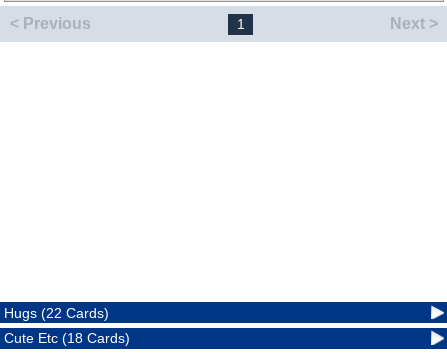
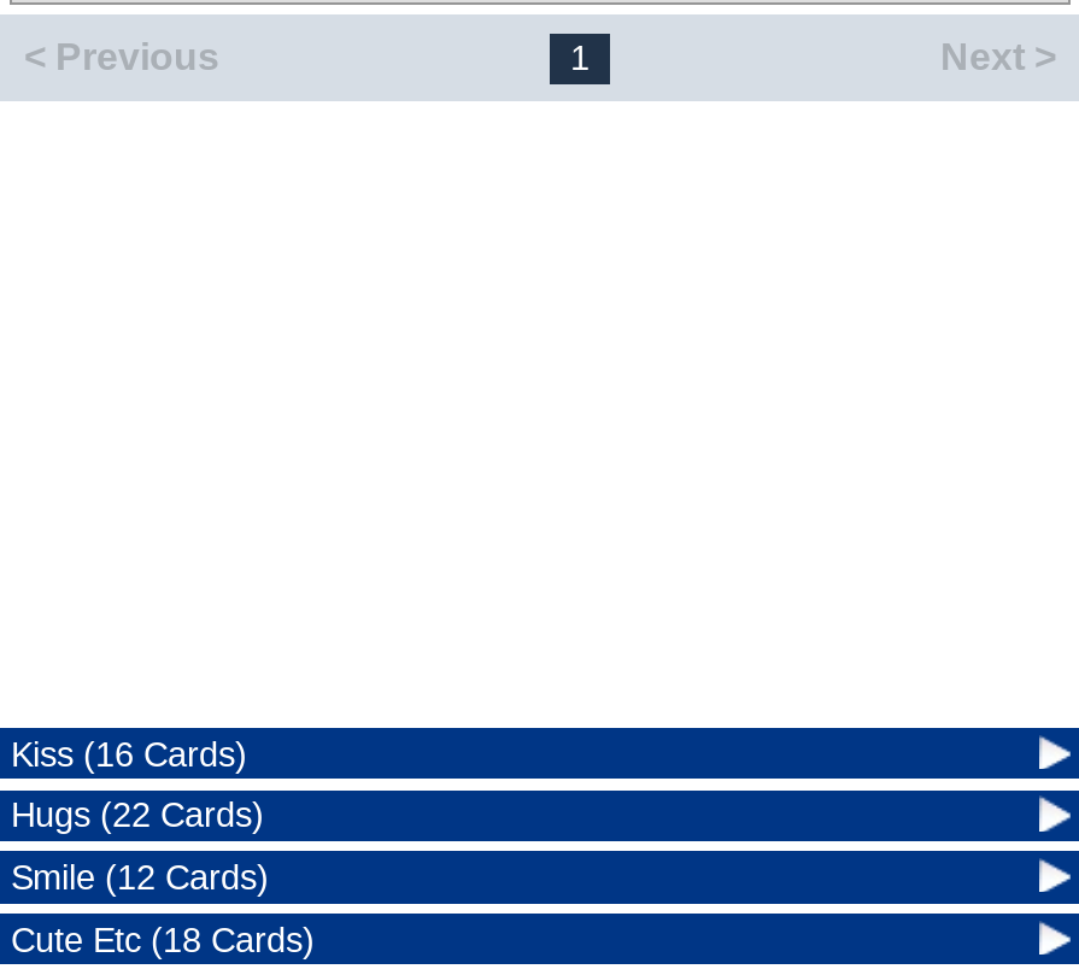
+ Kiss (16 Cards)

+ Smile (12 Cards)
